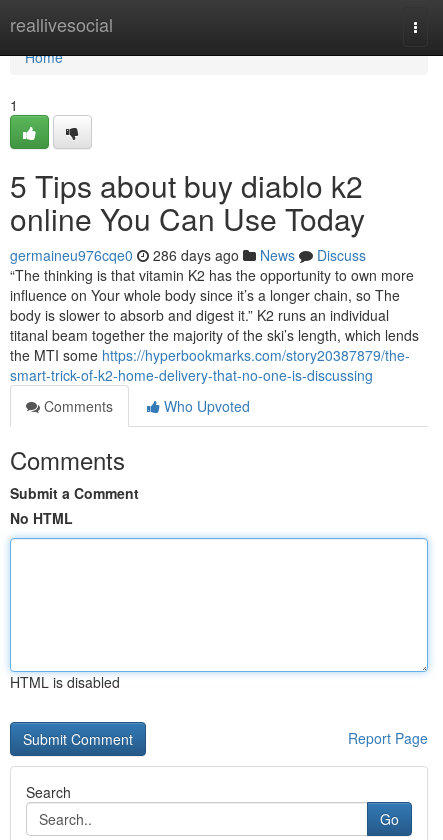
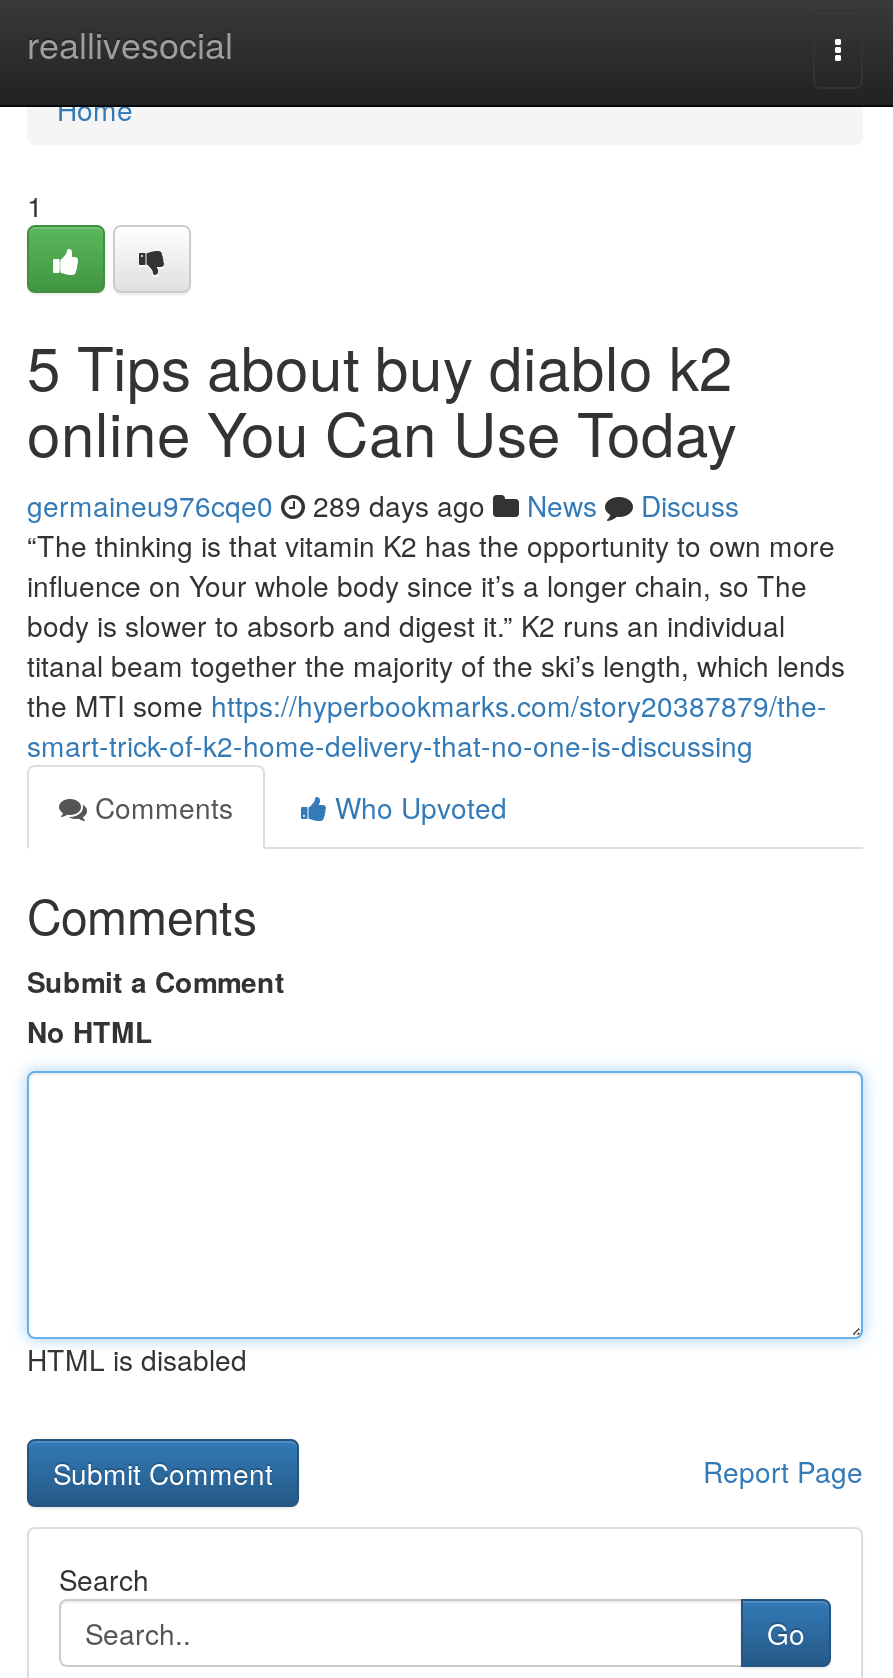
- germaineu976cqe0 286 days ago News Discuss
+ germaineu976cqe0 289 days ago News Discuss
